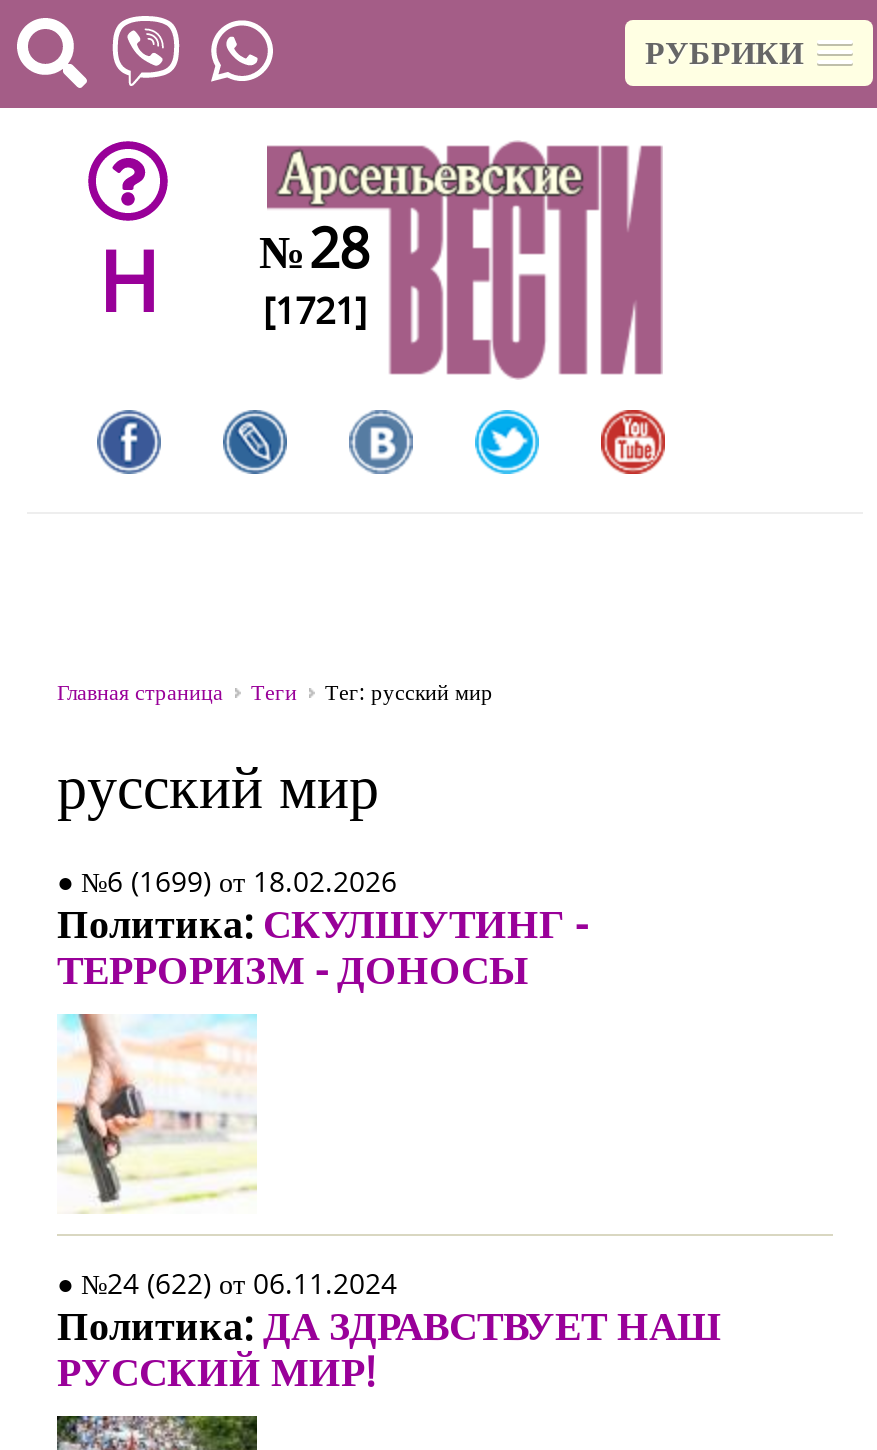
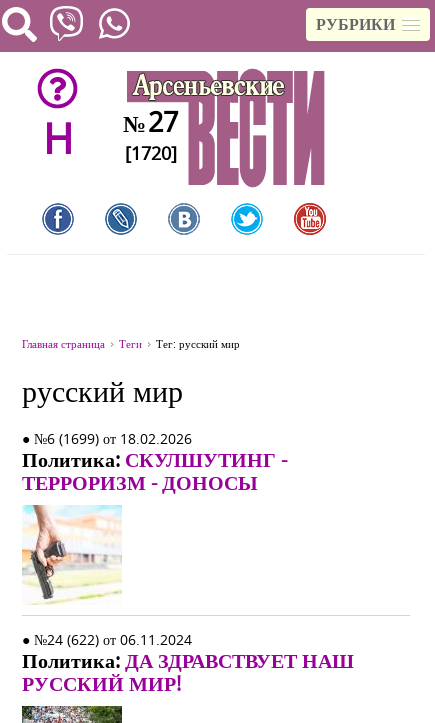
- H № 28
+ H № 27

- [1721]
+ [1720]
